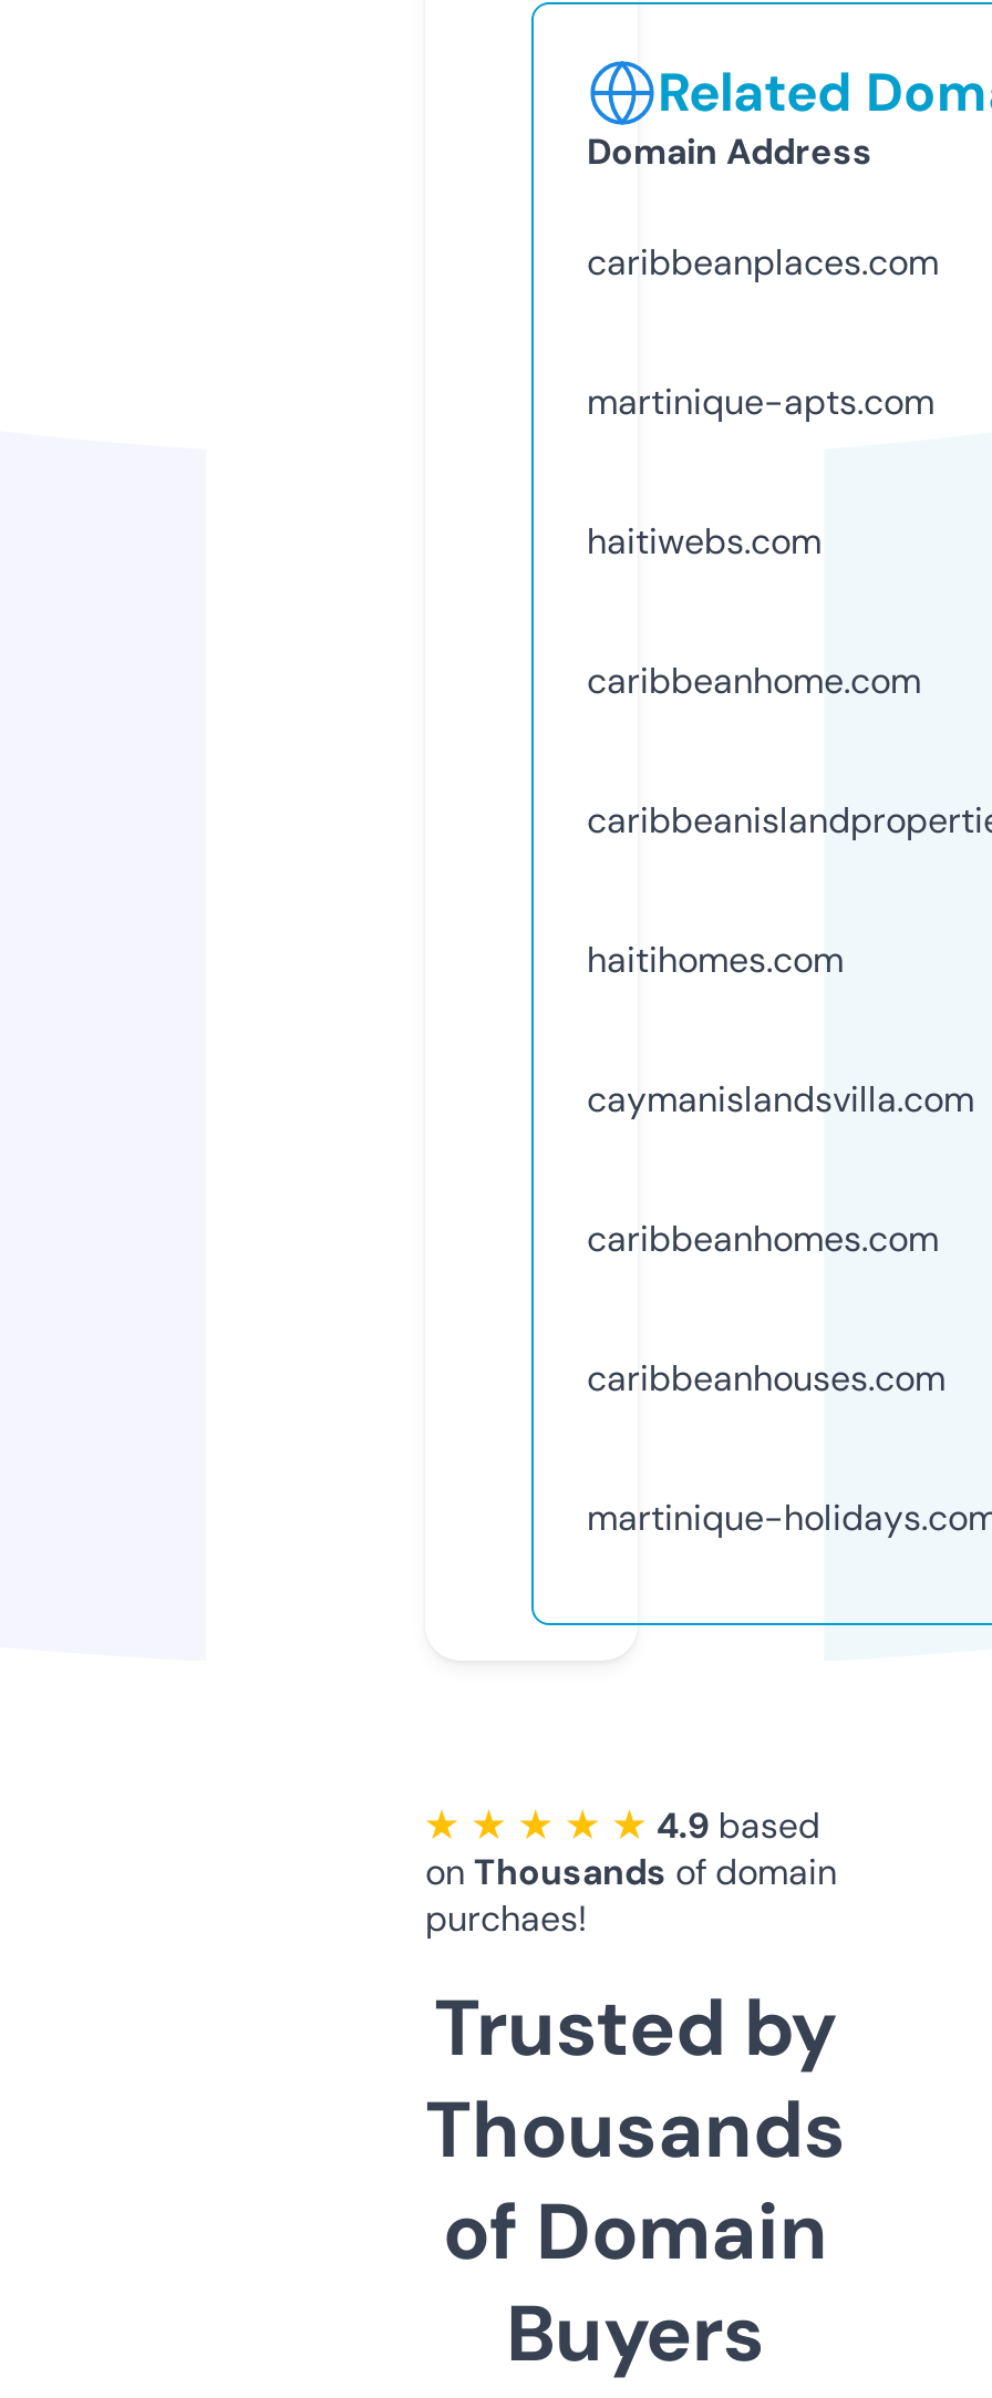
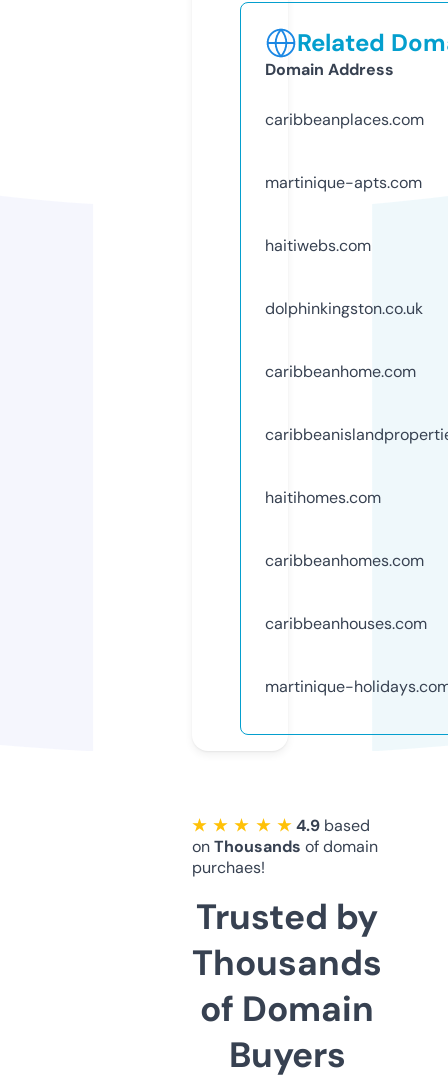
+ dolphinkingston.co.uk

moved down: caribbeanhome.com | haitihomes.com

- caymanislandsvilla.com
